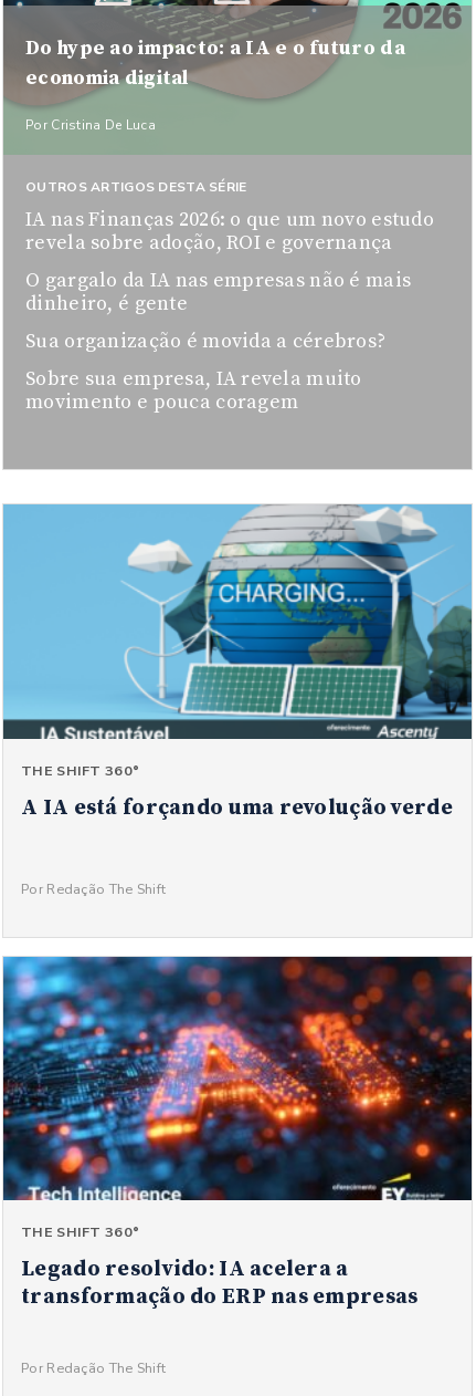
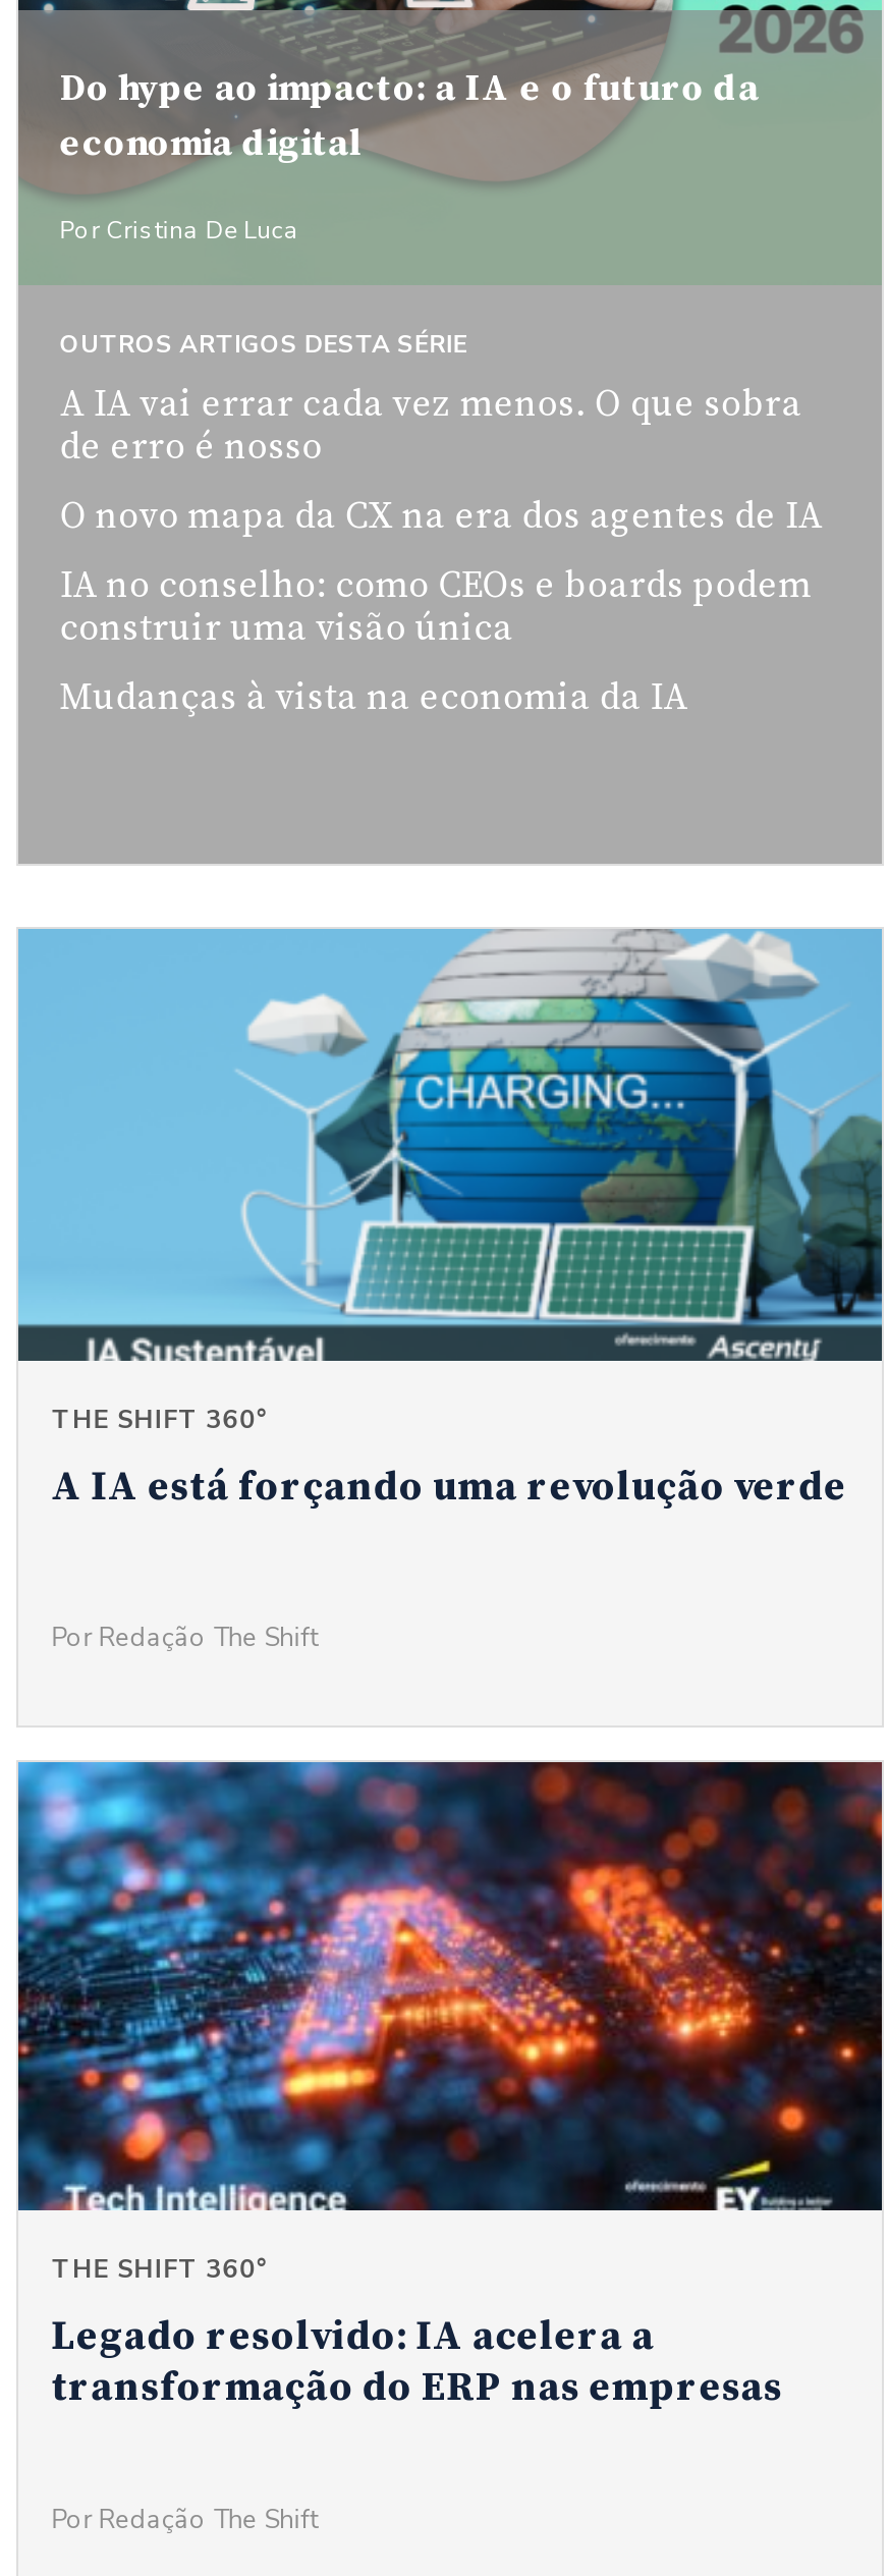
- IA nas Finanças 2026: o que um novo estudo
- revela sobre adoção, ROI e governança
+ A IA vai errar cada vez menos. O que sobra
+ de erro é nosso

- O gargalo da IA nas empresas não é mais
- dinheiro, é gente
+ O novo mapa da CX na era dos agentes de IA

- Sua organização é movida a cérebros?
+ IA no conselho: como CEOs e boards podem
+ construir uma visão única

- Sobre sua empresa, IA revela muito
- movimento e pouca coragem
+ Mudanças à vista na economia da IA
